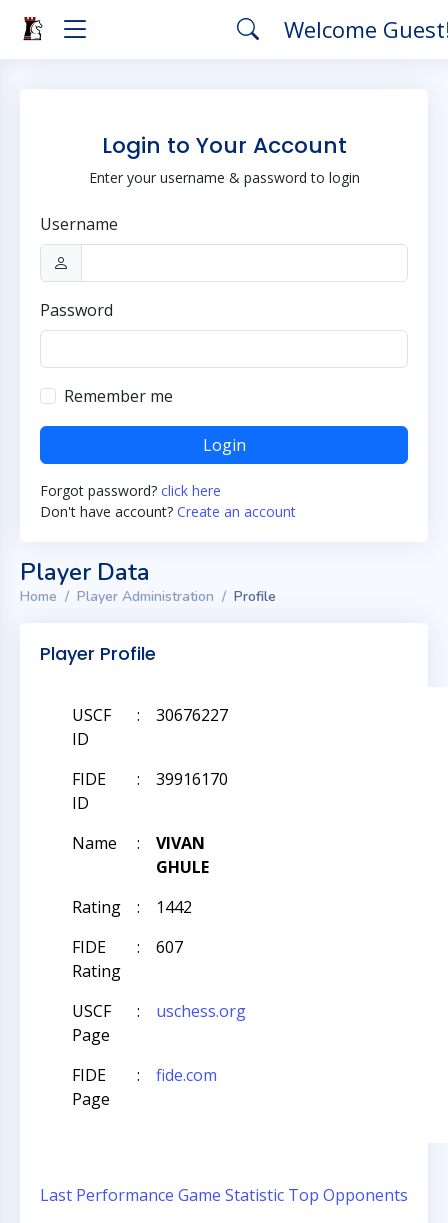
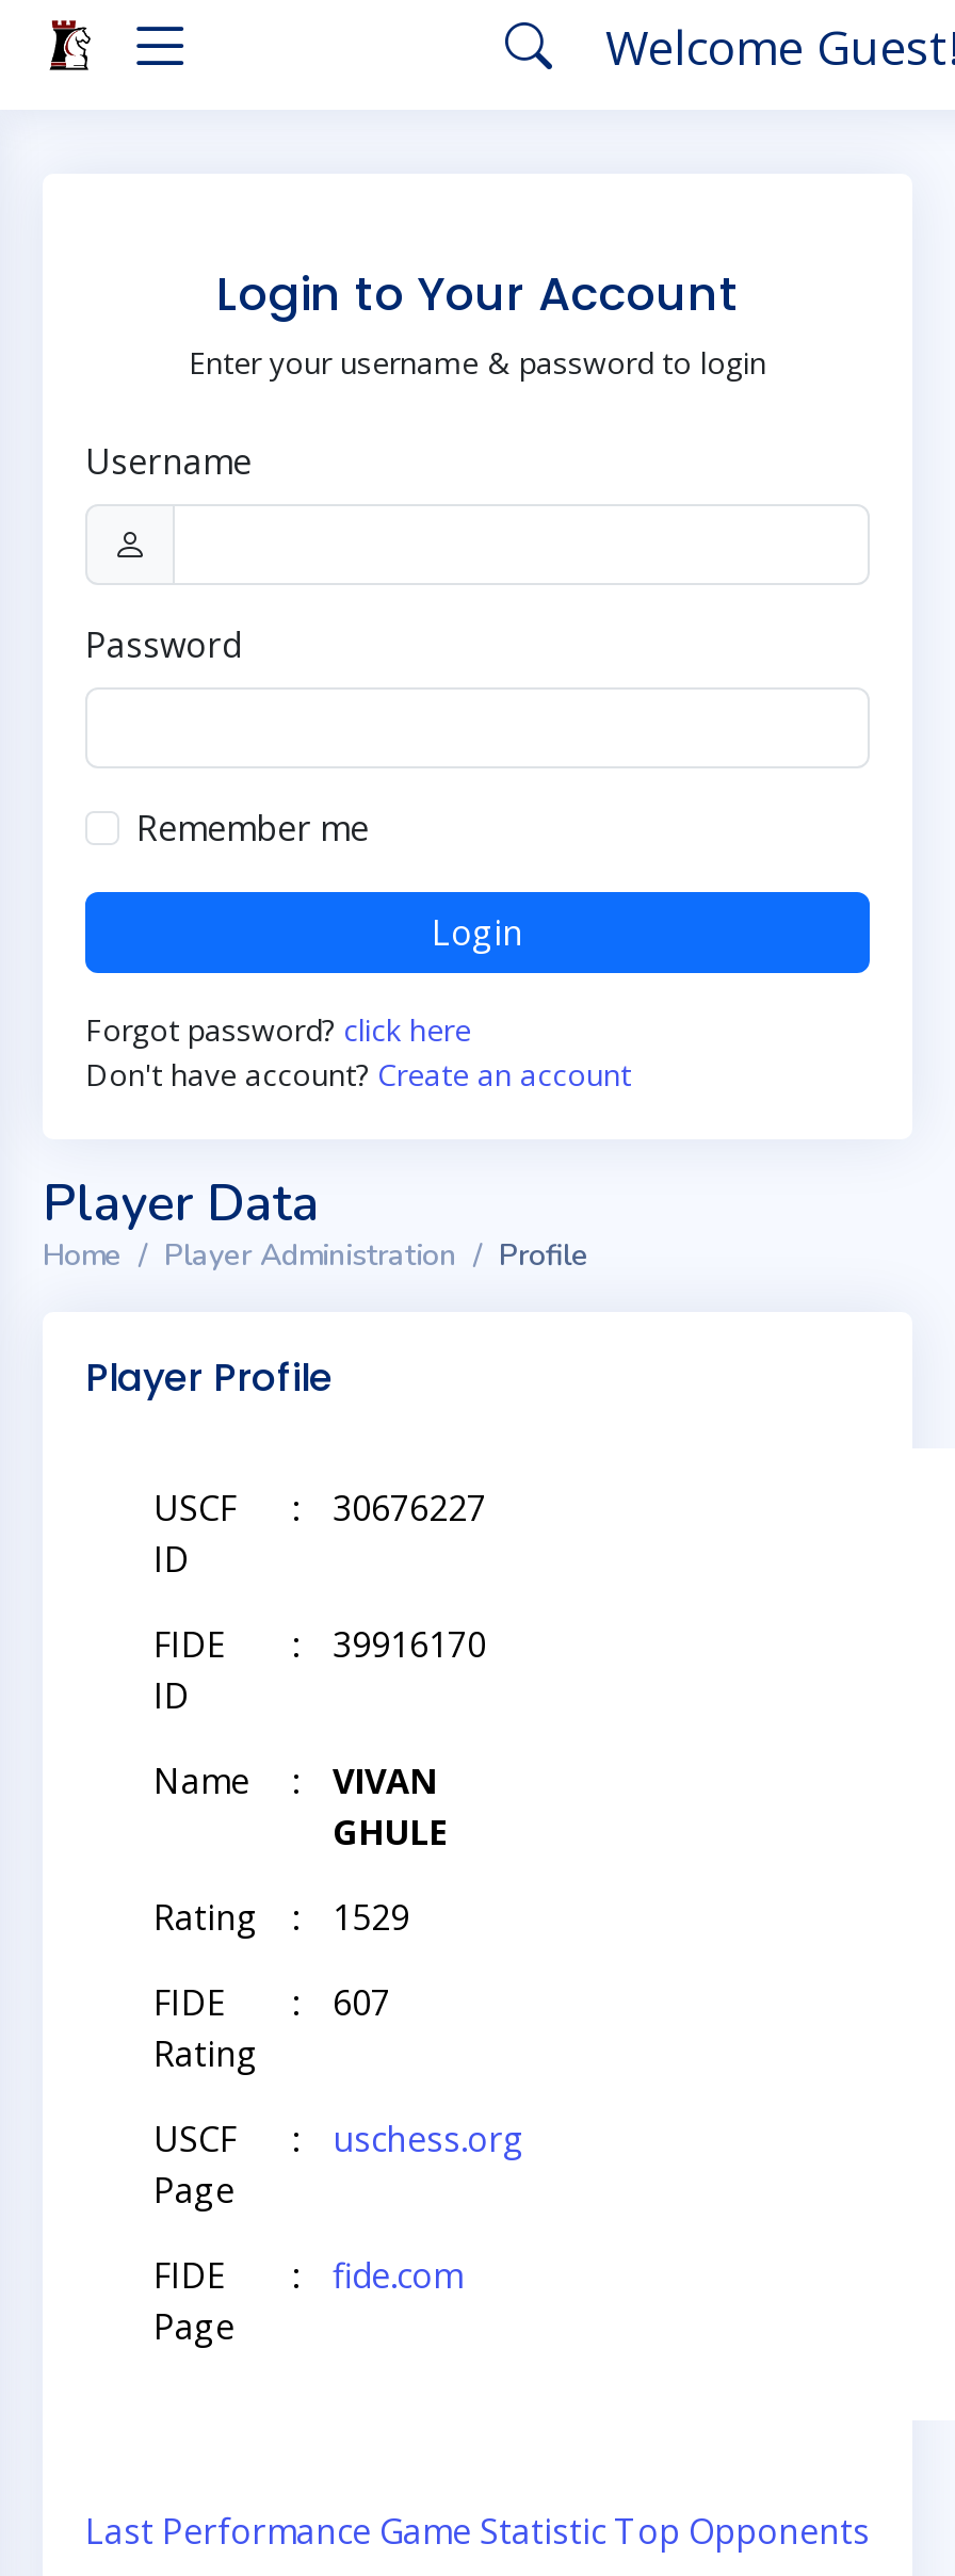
- 1442
+ 1529
